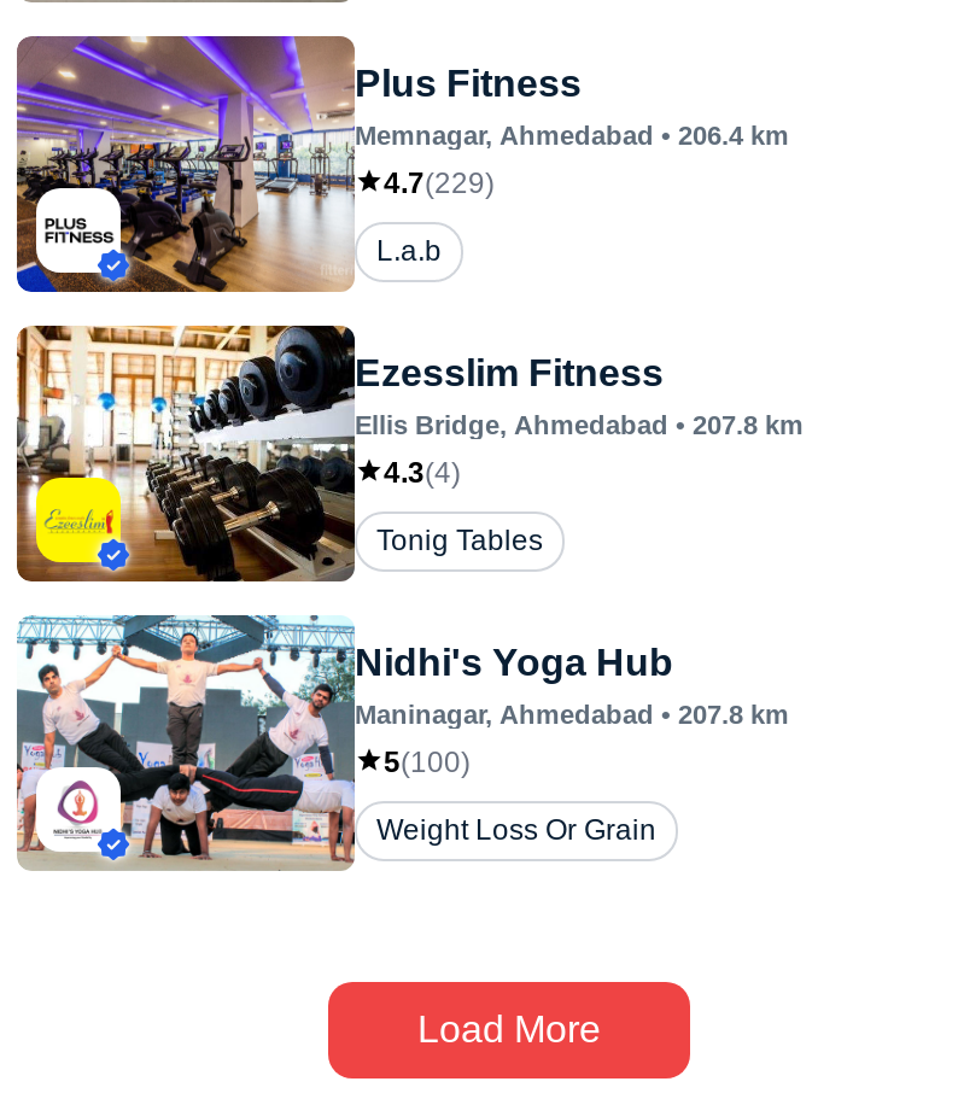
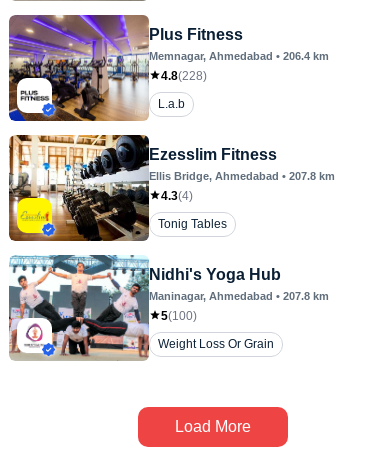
- 4.7(229)
+ 4.8(228)
